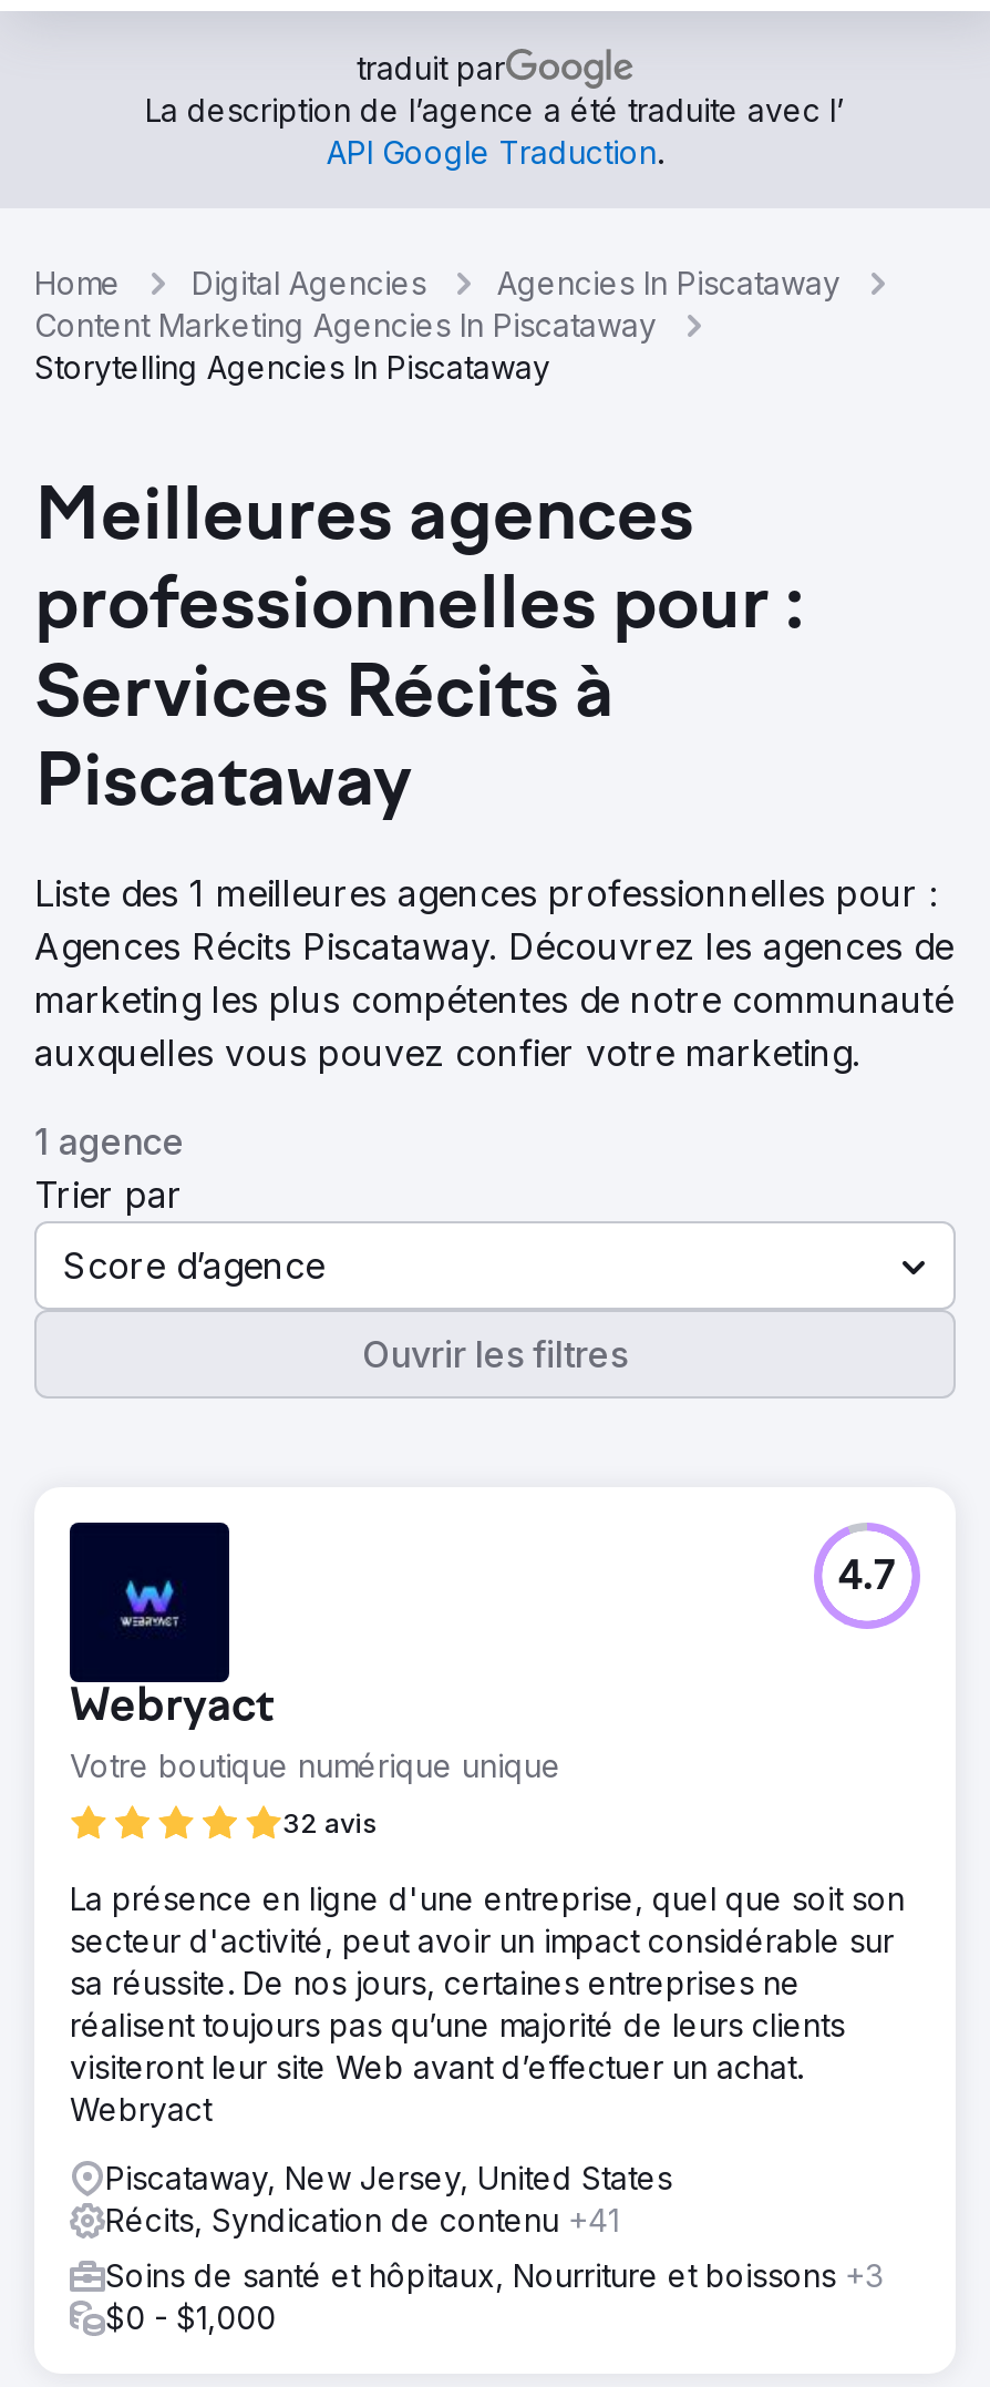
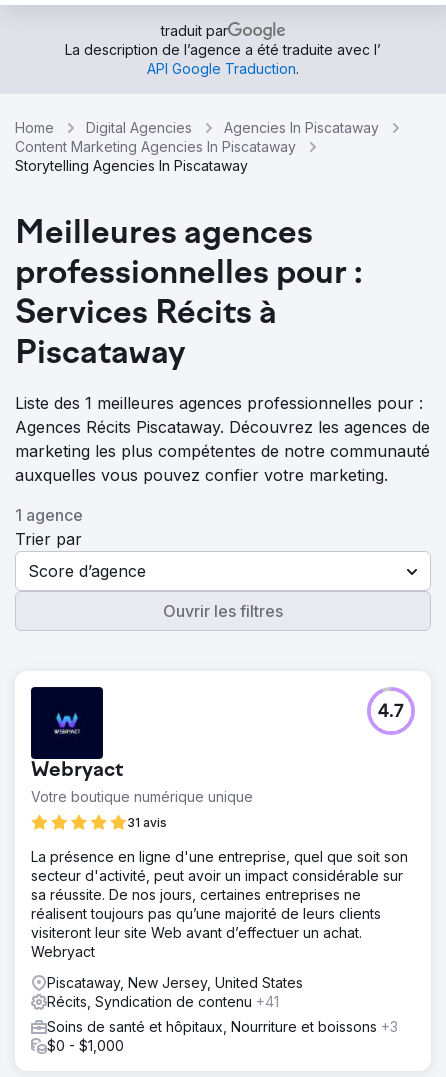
- 32 avis
+ 31 avis
